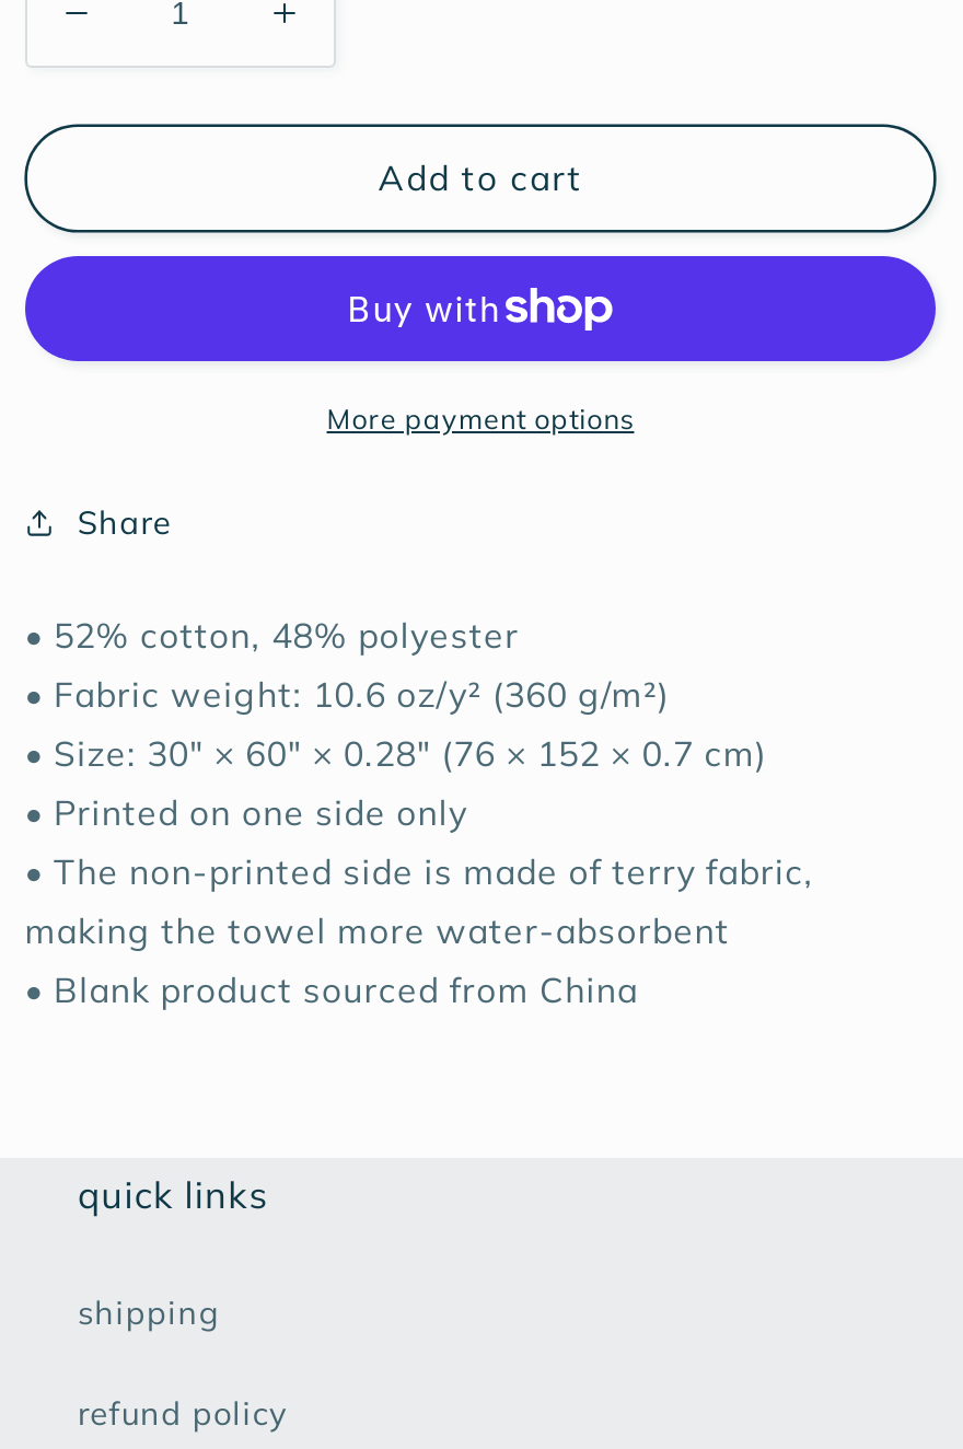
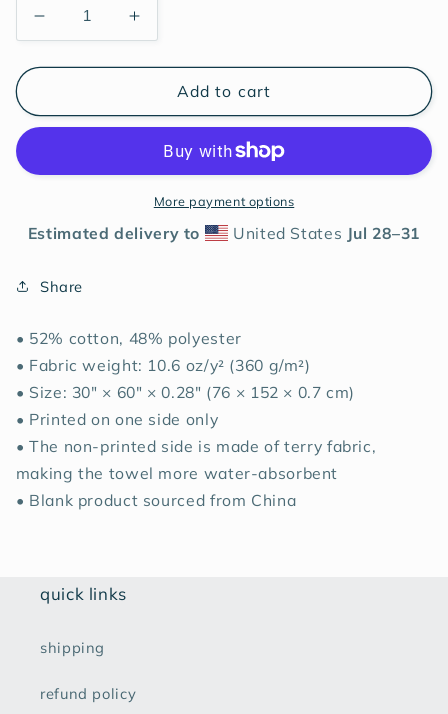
+ Estimated delivery to
+ United States Jul 28–31
